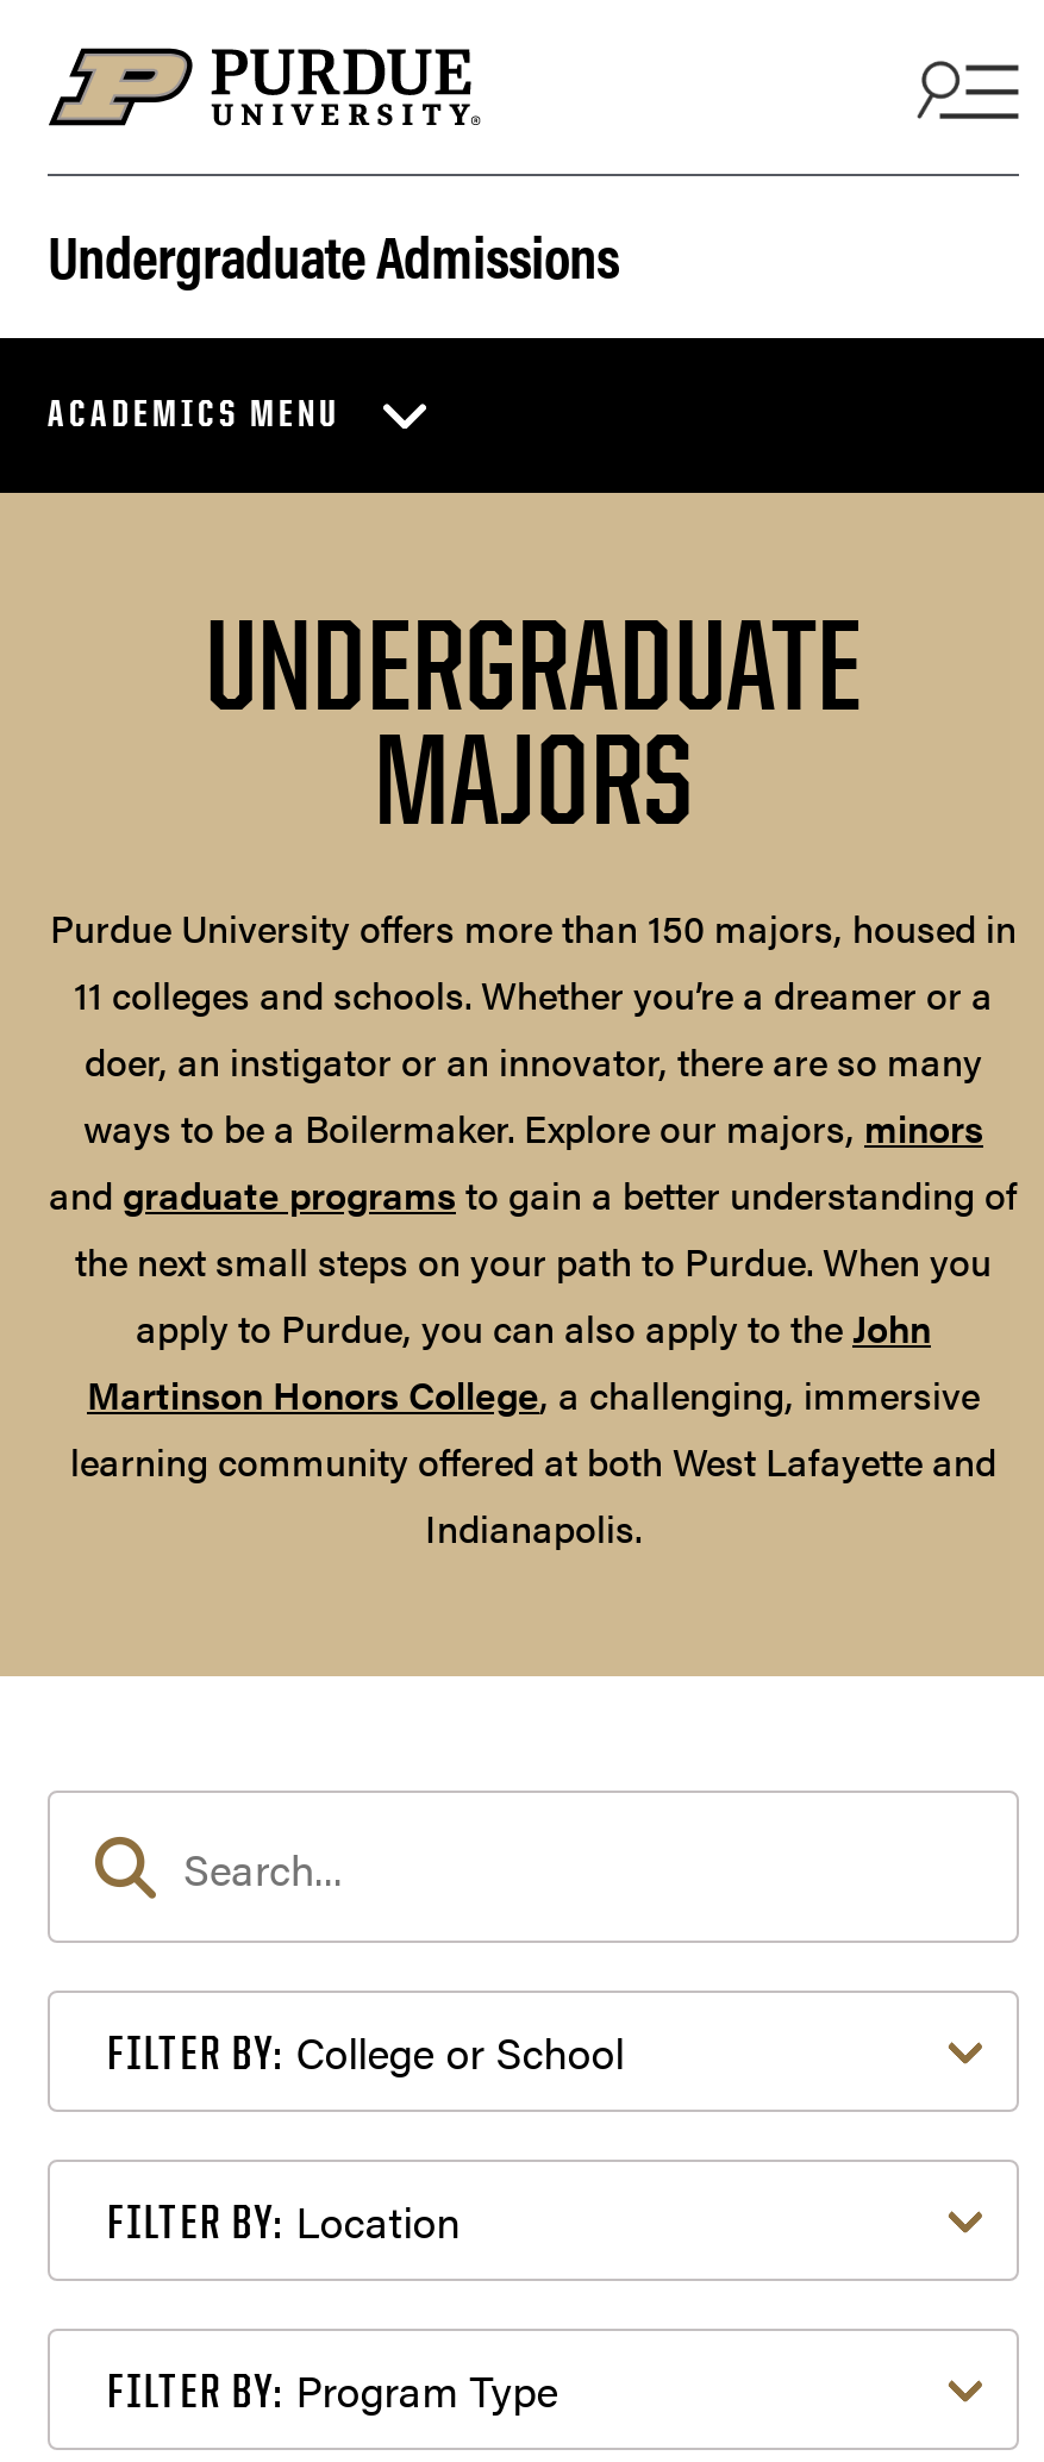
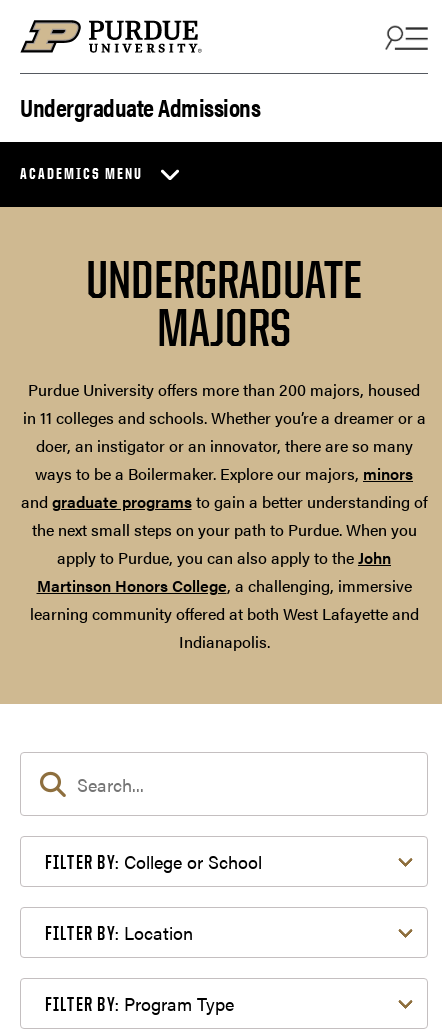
- Purdue University offers more than 150 majors, housed in
- 11 colleges and schools. Whether you’re a dreamer or a
+ Purdue University offers more than 200 majors, housed
+ in 11 colleges and schools. Whether you’re a dreamer or a
